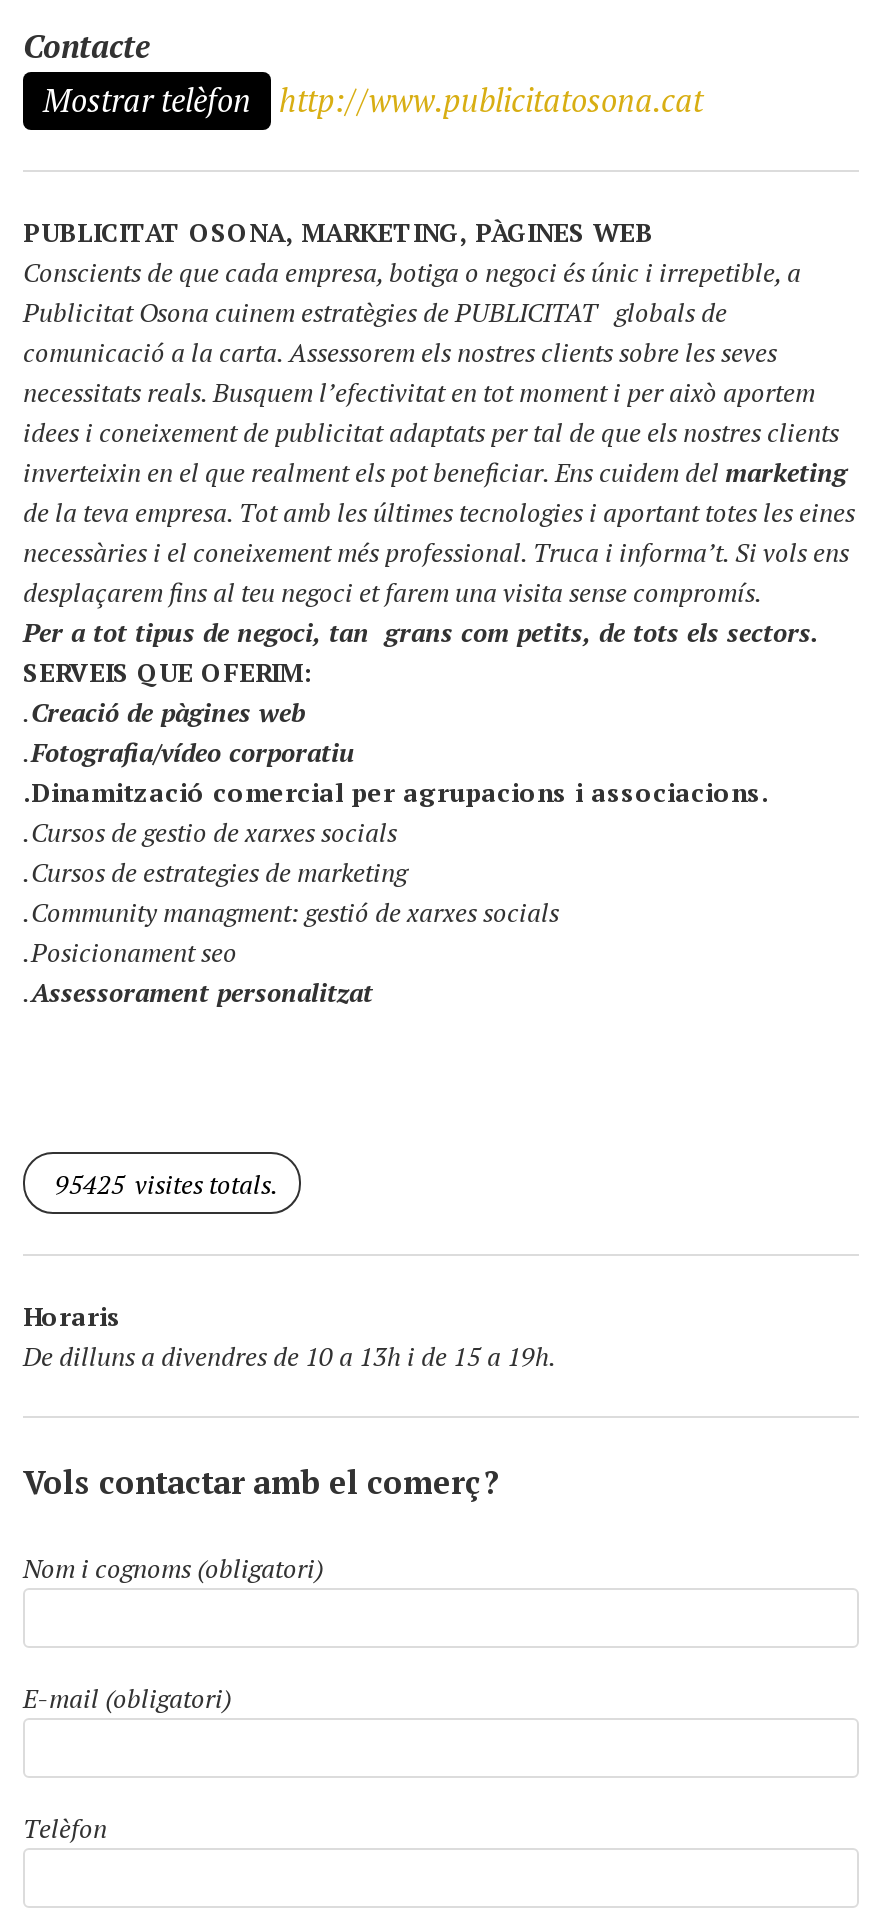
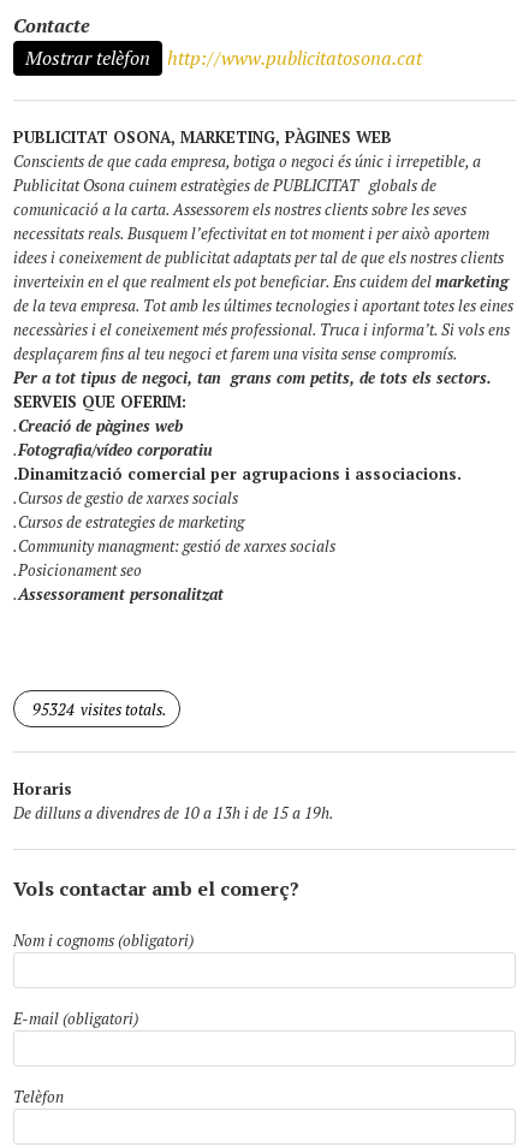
- 95425 visites totals.
+ 95324 visites totals.
